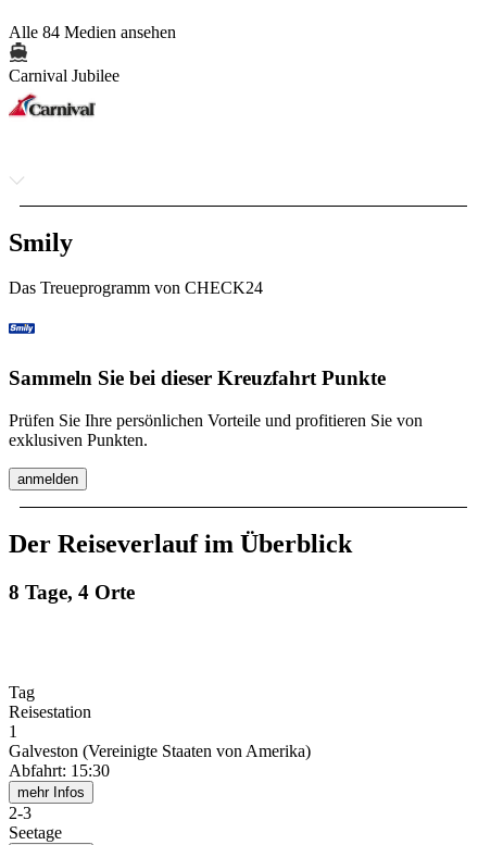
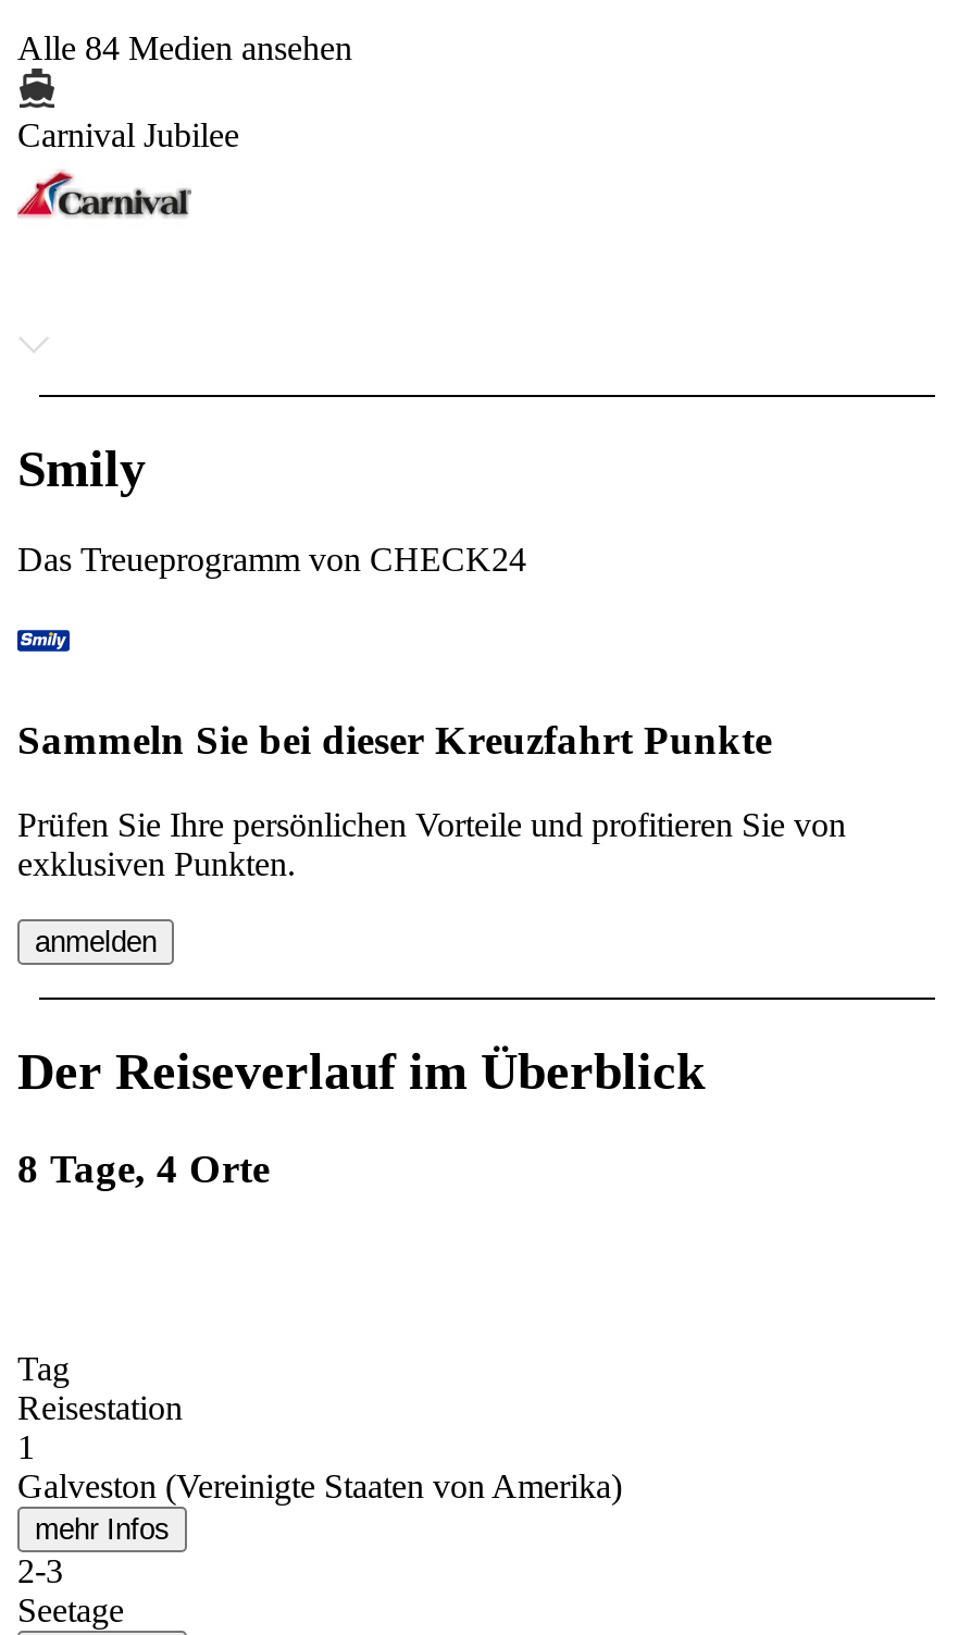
- Abfahrt: 15:30
